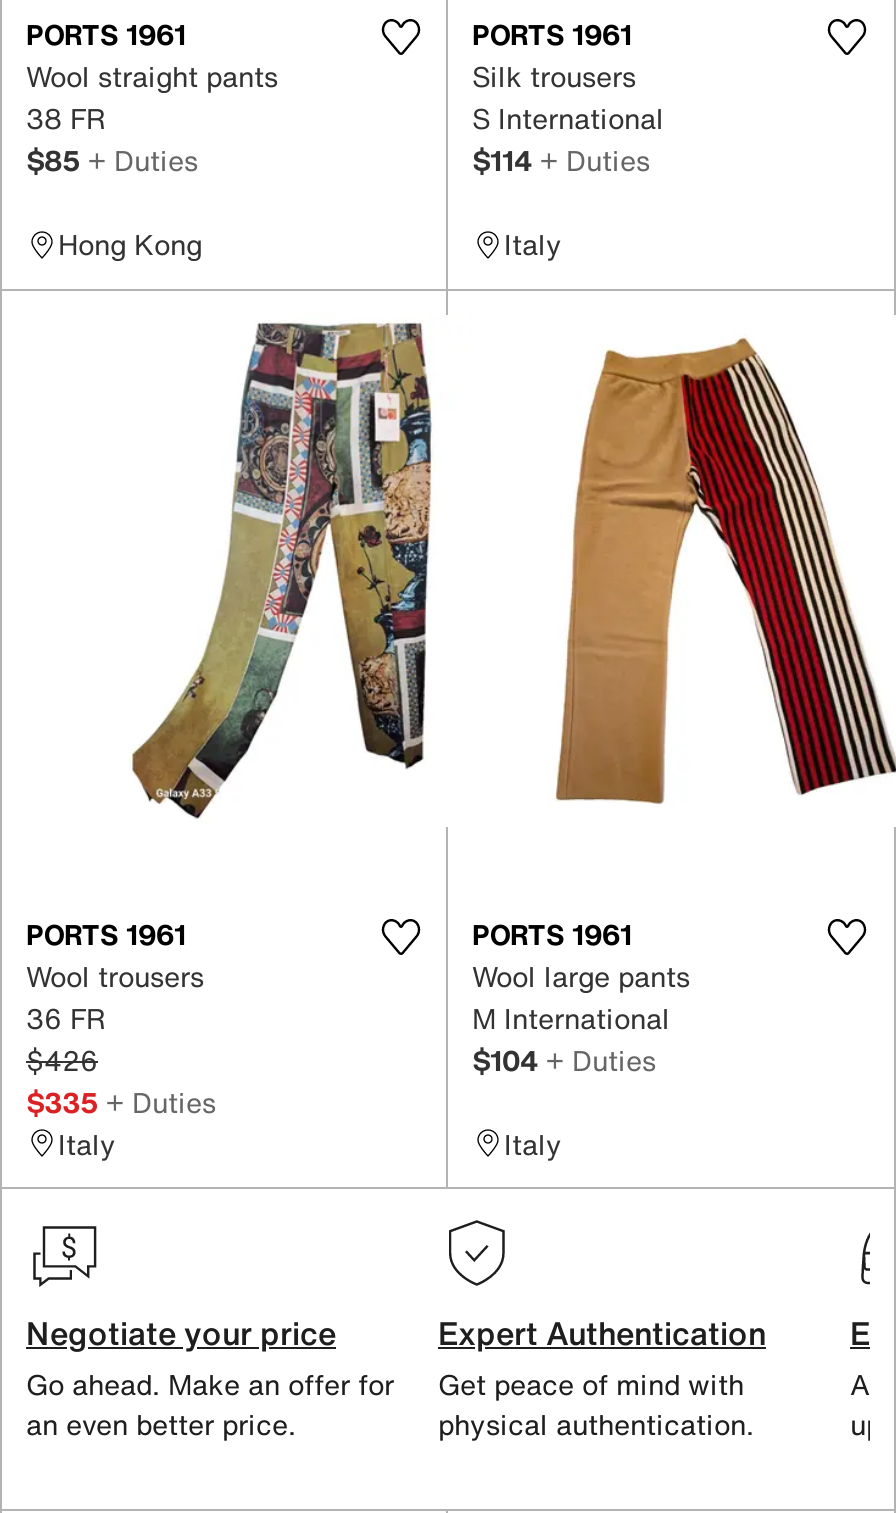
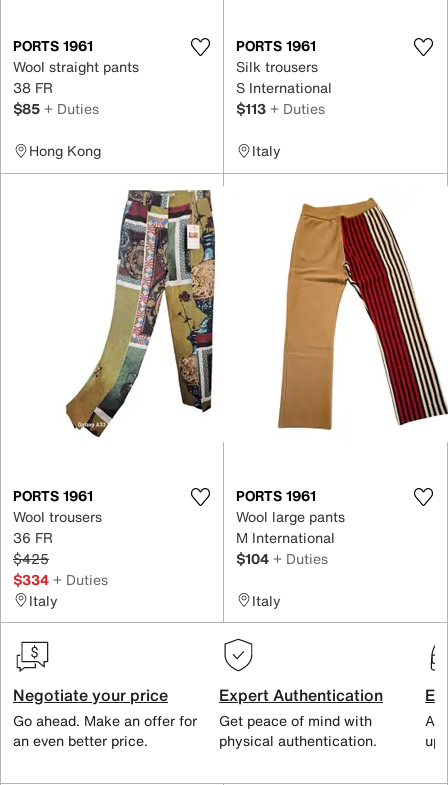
- $114 + Duties
+ $113 + Duties

- $426
+ $425

- $335 + Duties
+ $334 + Duties
